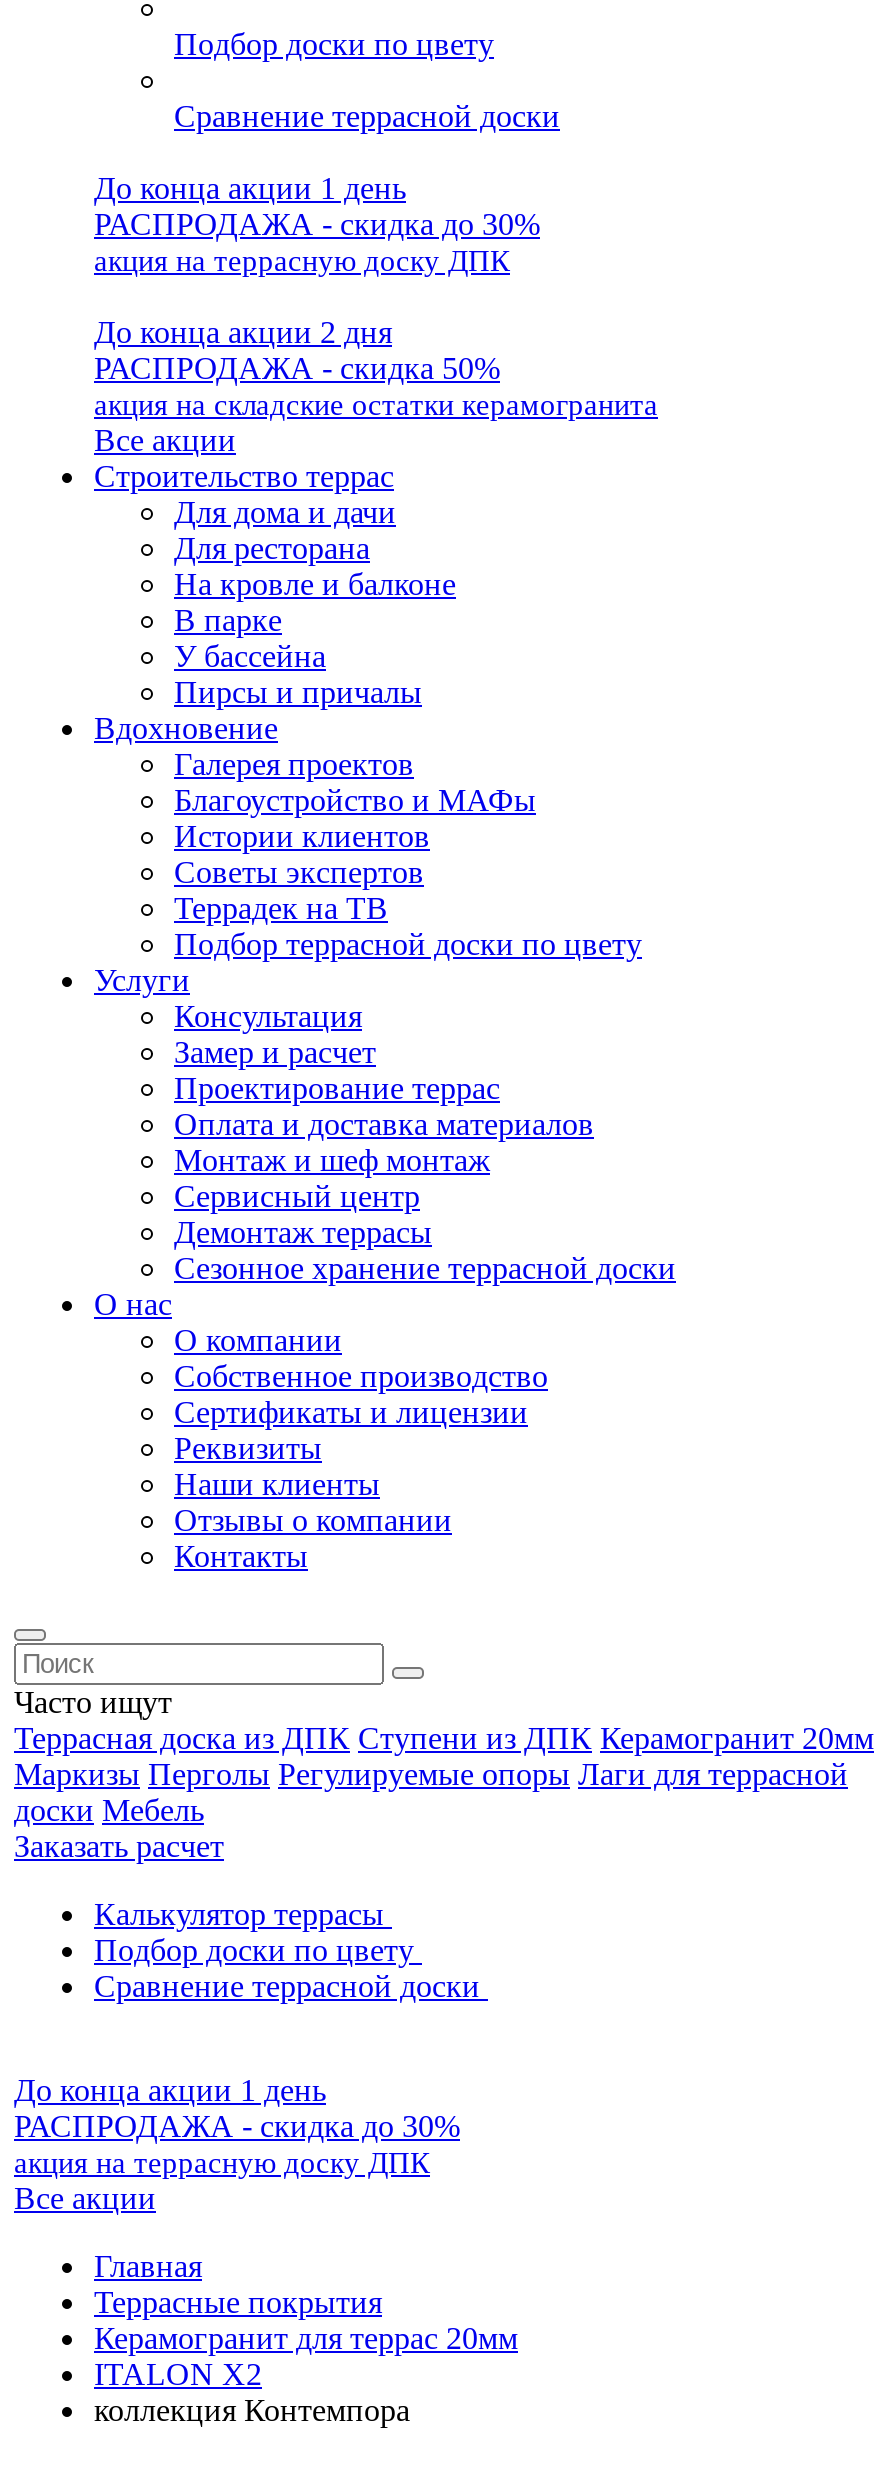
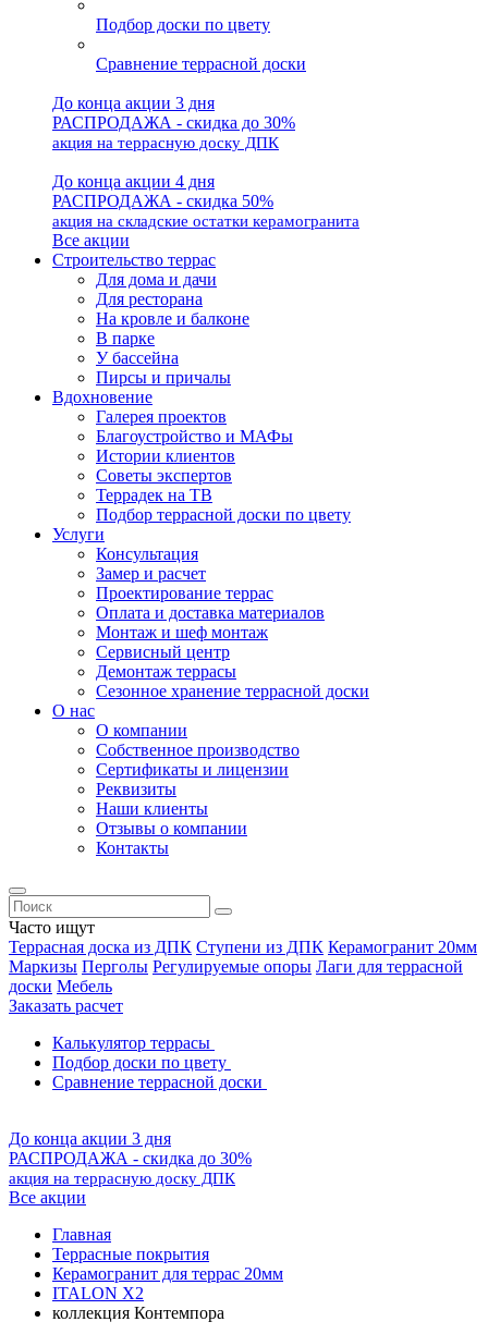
- До конца акции 1 день
+ До конца акции 3 дня

- До конца акции 2 дня
+ До конца акции 4 дня

- До конца акции 1 день
+ До конца акции 3 дня
